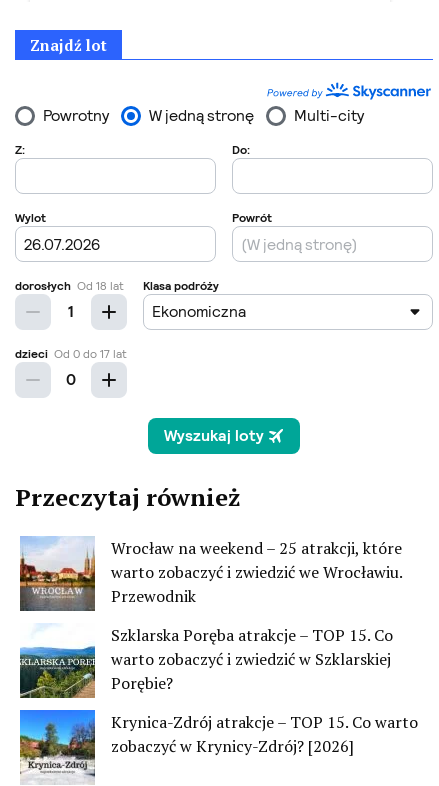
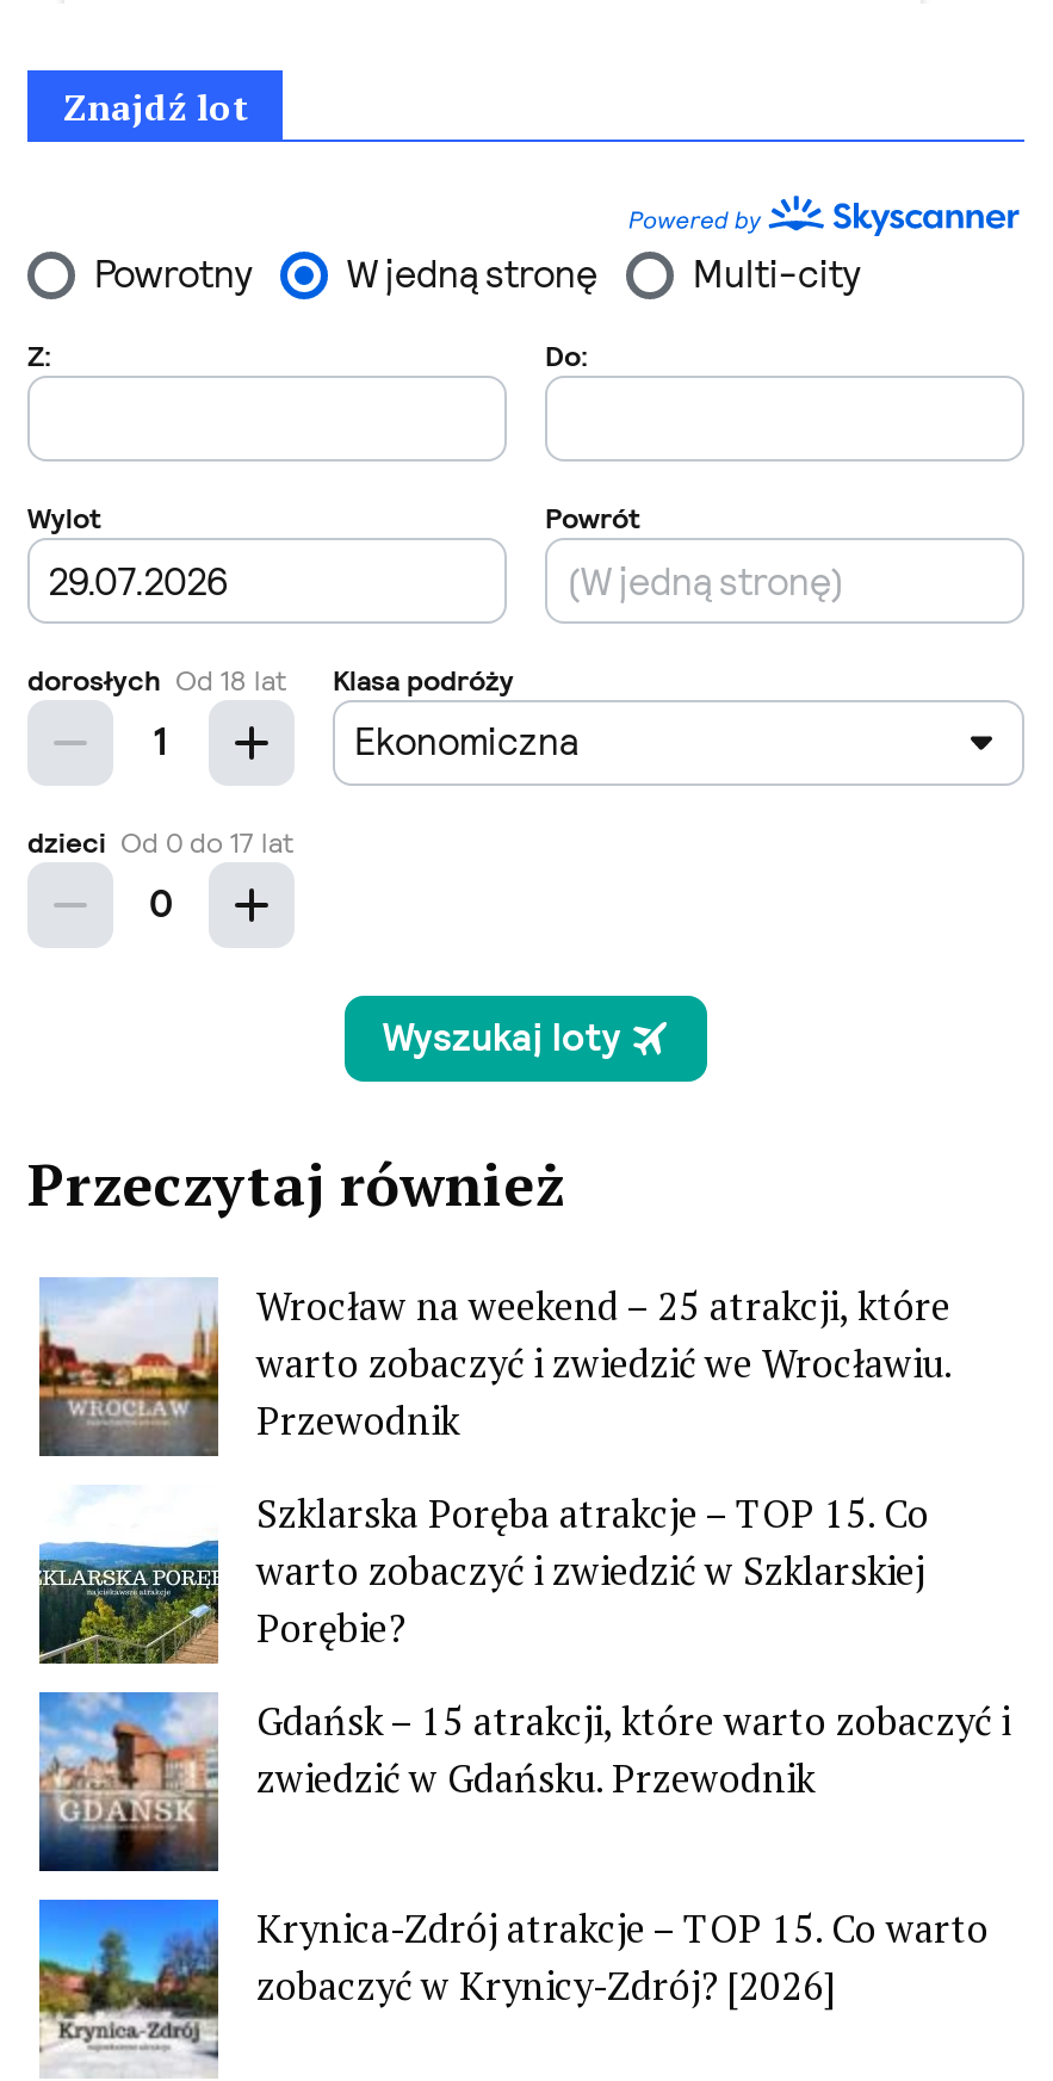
+ [image]
+ Gdańsk – 15 atrakcji, które warto zobaczyć i
+ zwiedzić w Gdańsku. Przewodnik
